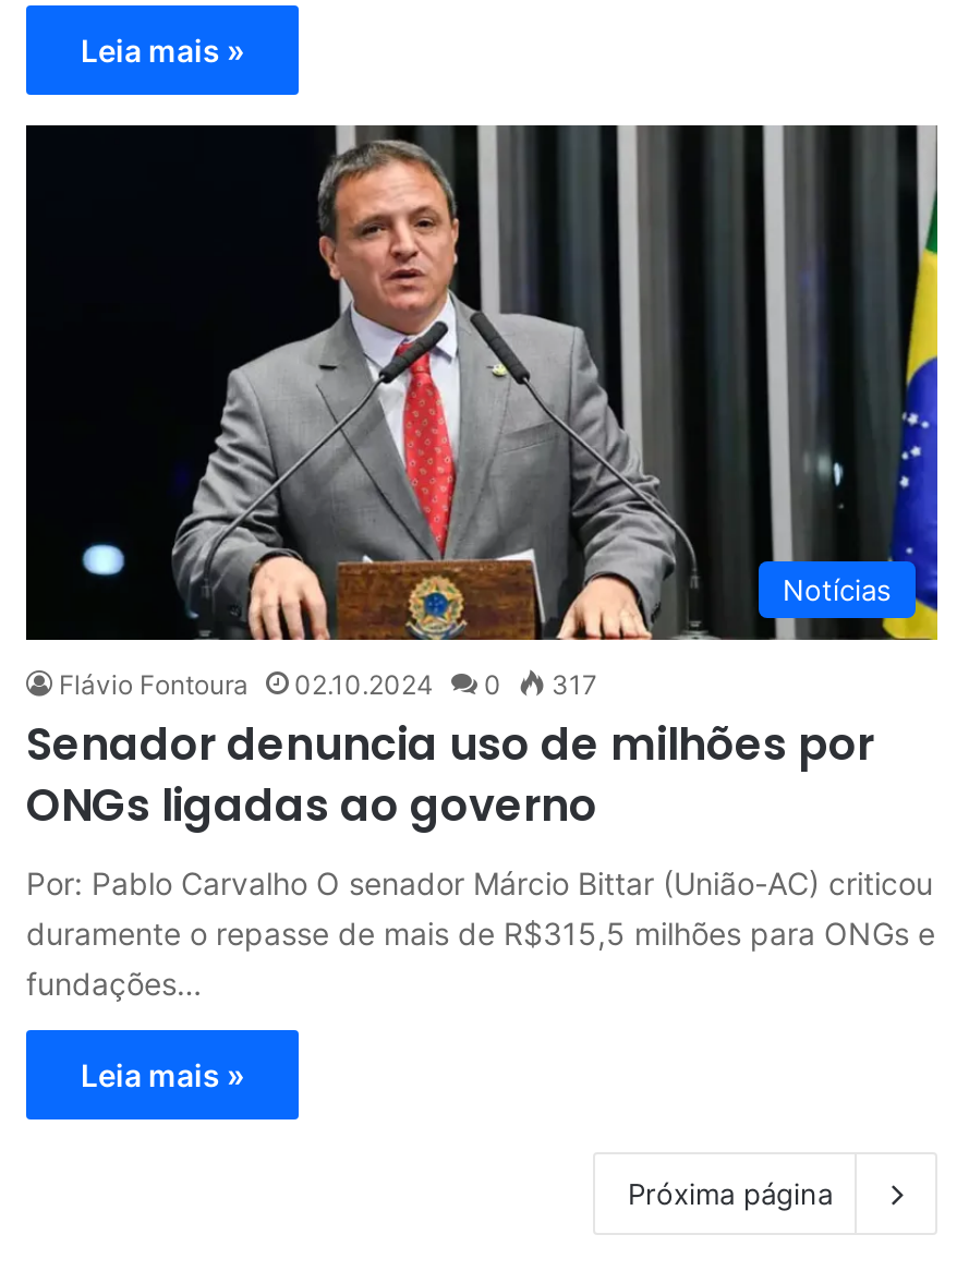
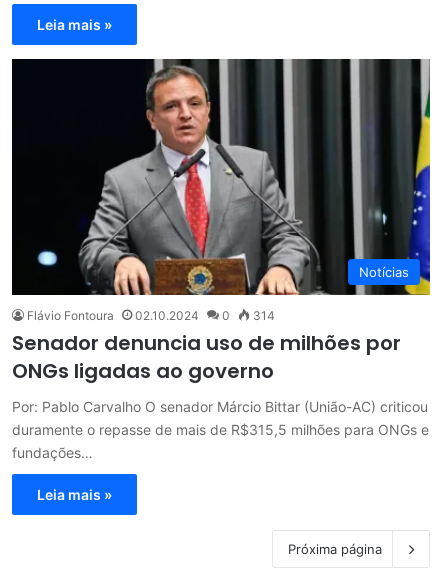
- Flávio Fontoura 02.10.2024 0 317
+ Flávio Fontoura 02.10.2024 0 314
